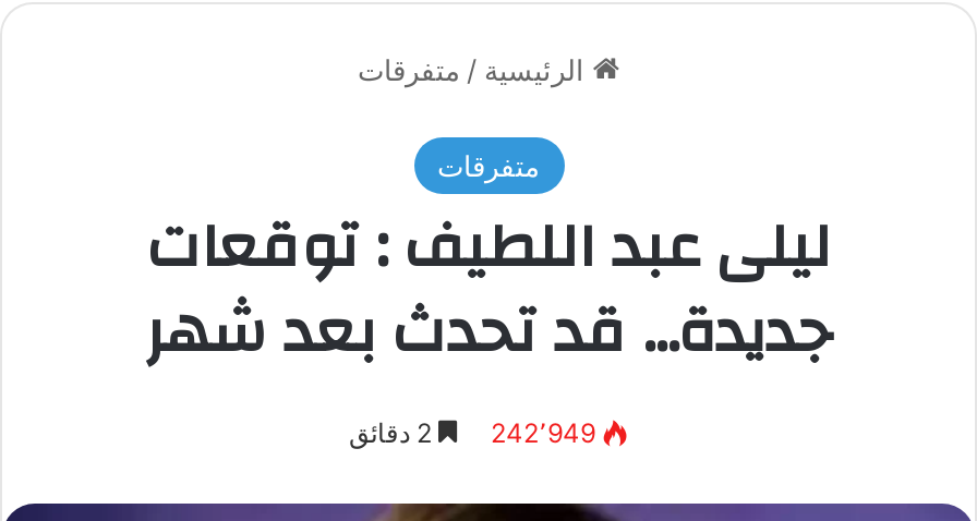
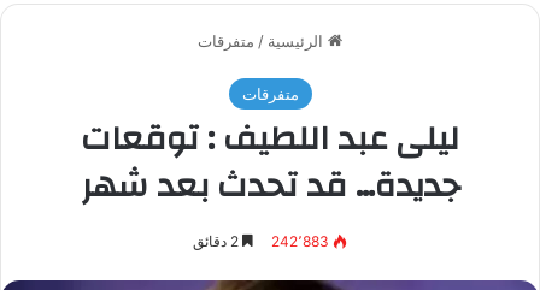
- 242٬949
+ 242٬883
